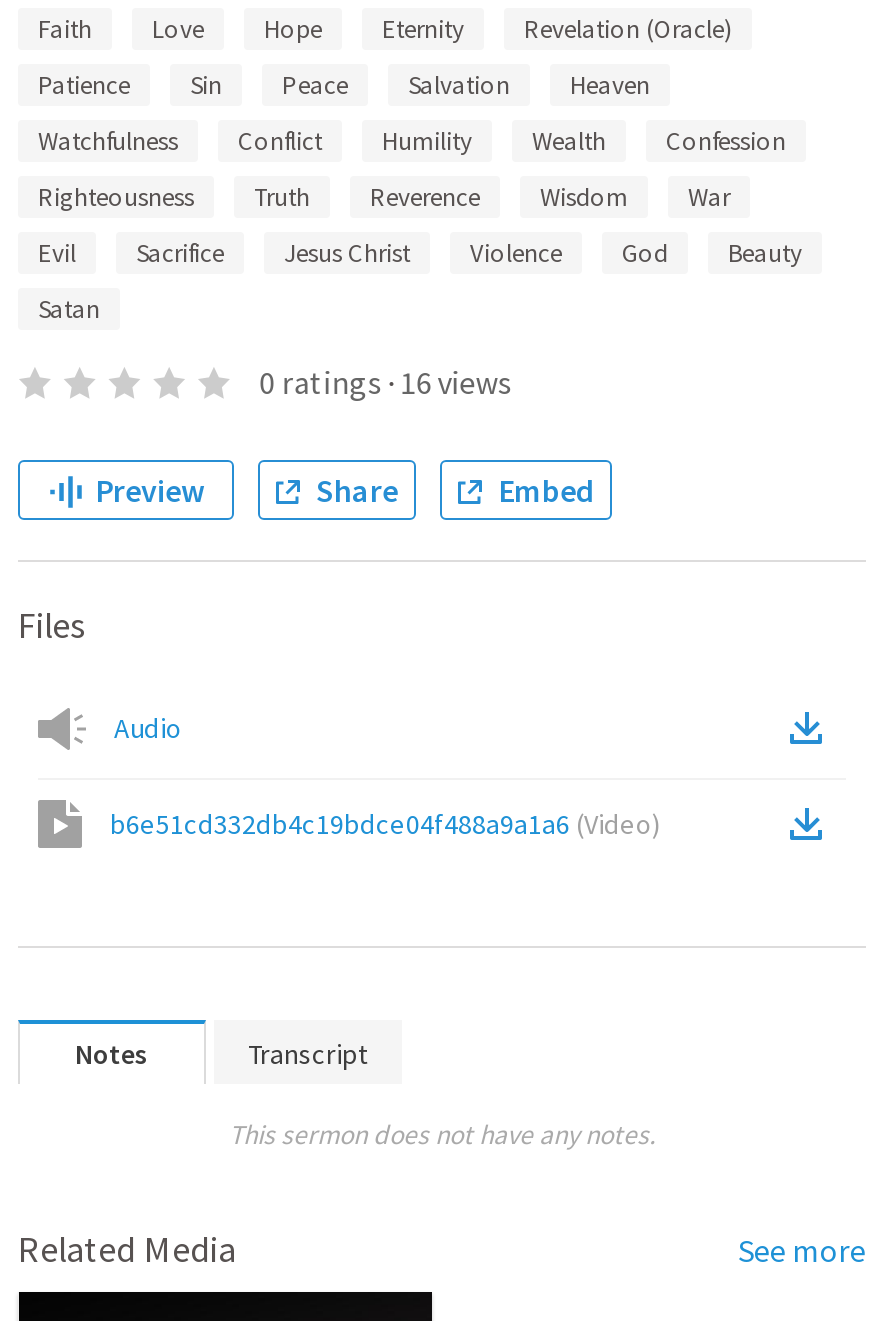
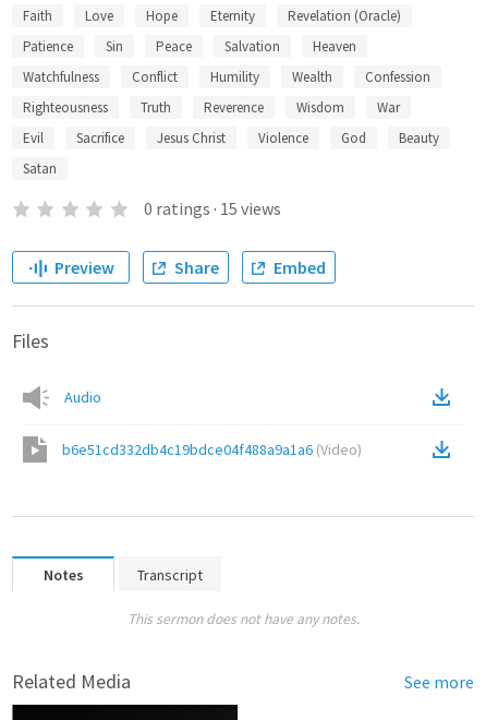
- 0 ratings · 16 views
+ 0 ratings · 15 views
